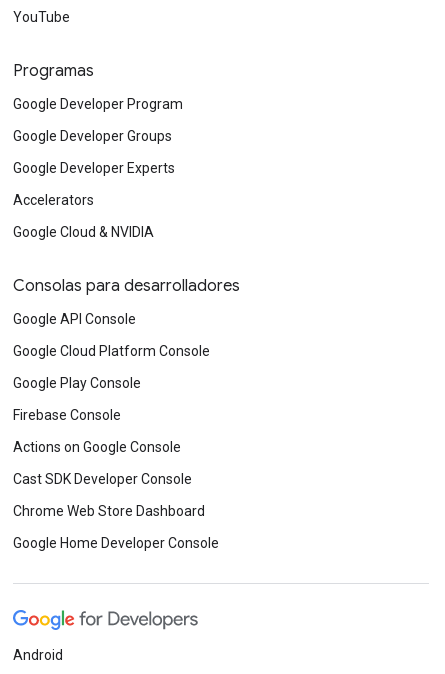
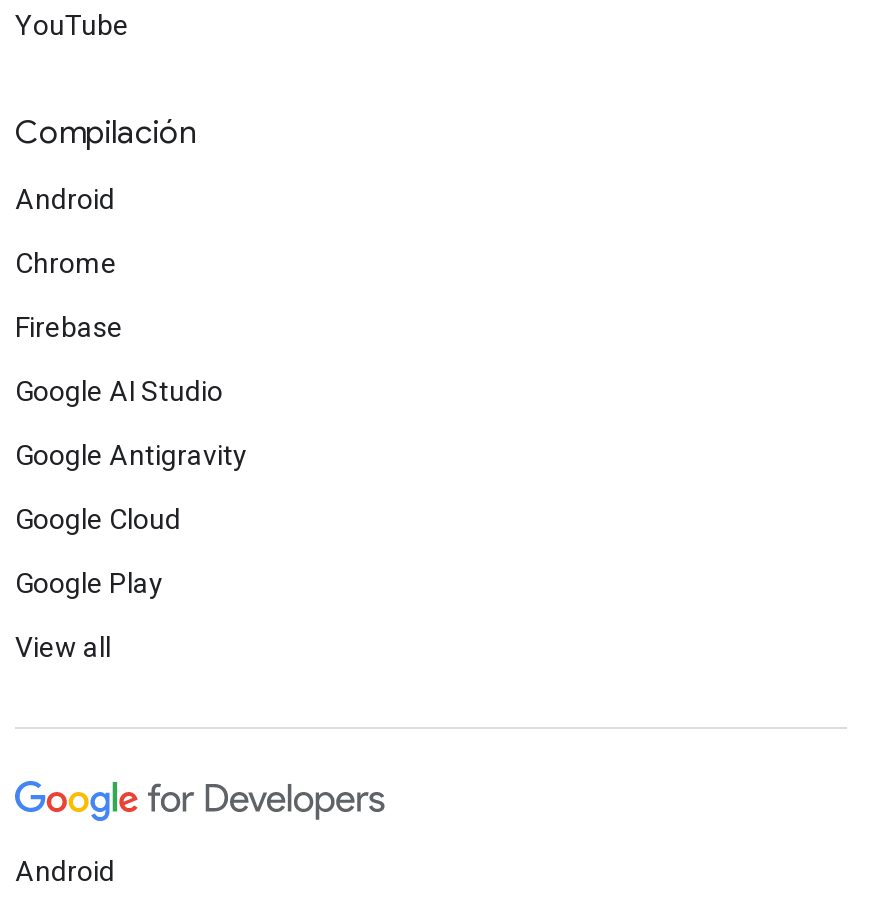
- Programas
- Google Developer Program
- Google Developer Groups
- Google Developer Experts
- Accelerators
- Google Cloud & NVIDIA
- Consolas para desarrolladores
- Google API Console
- Google Cloud Platform Console
- Google Play Console
- Firebase Console
- Actions on Google Console
- Cast SDK Developer Console
- Chrome Web Store Dashboard
- Google Home Developer Console
+ Compilación
+ Android
+ Chrome
+ Firebase
+ Google AI Studio
+ Google Antigravity
+ Google Cloud
+ Google Play
+ View all
